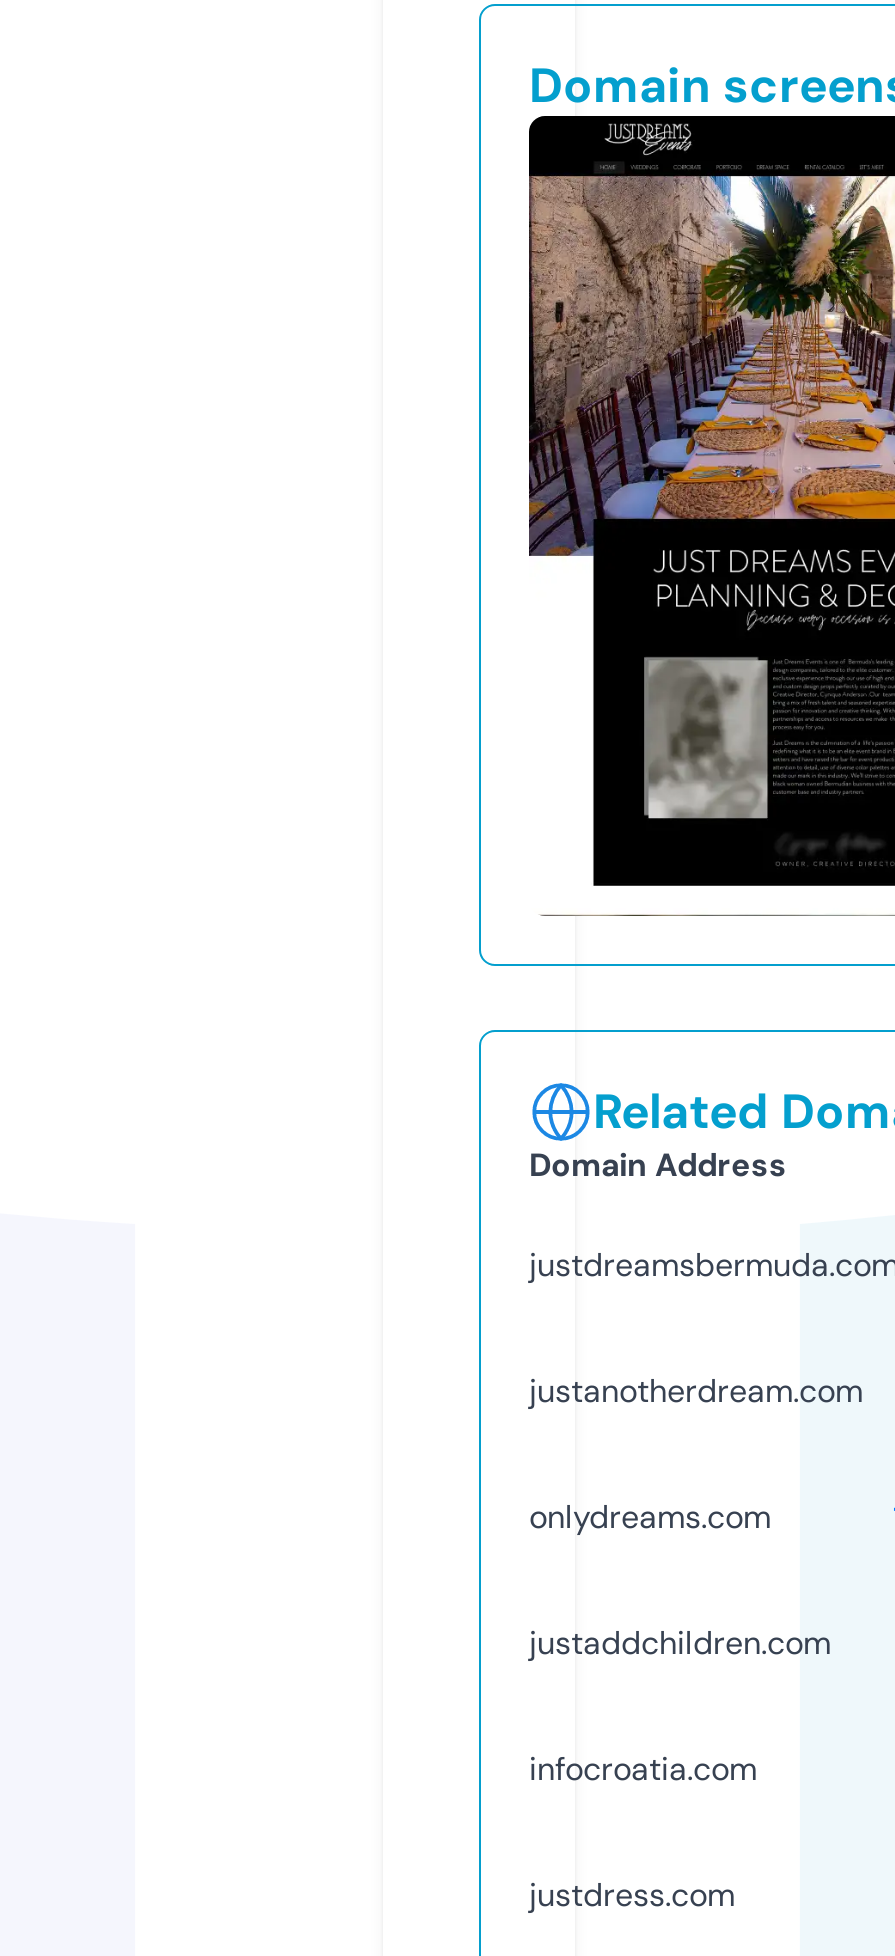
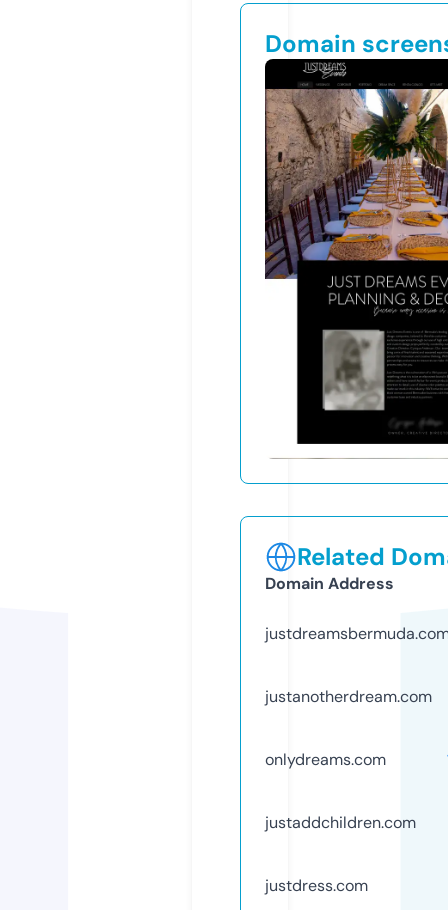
- infocroatia.com
